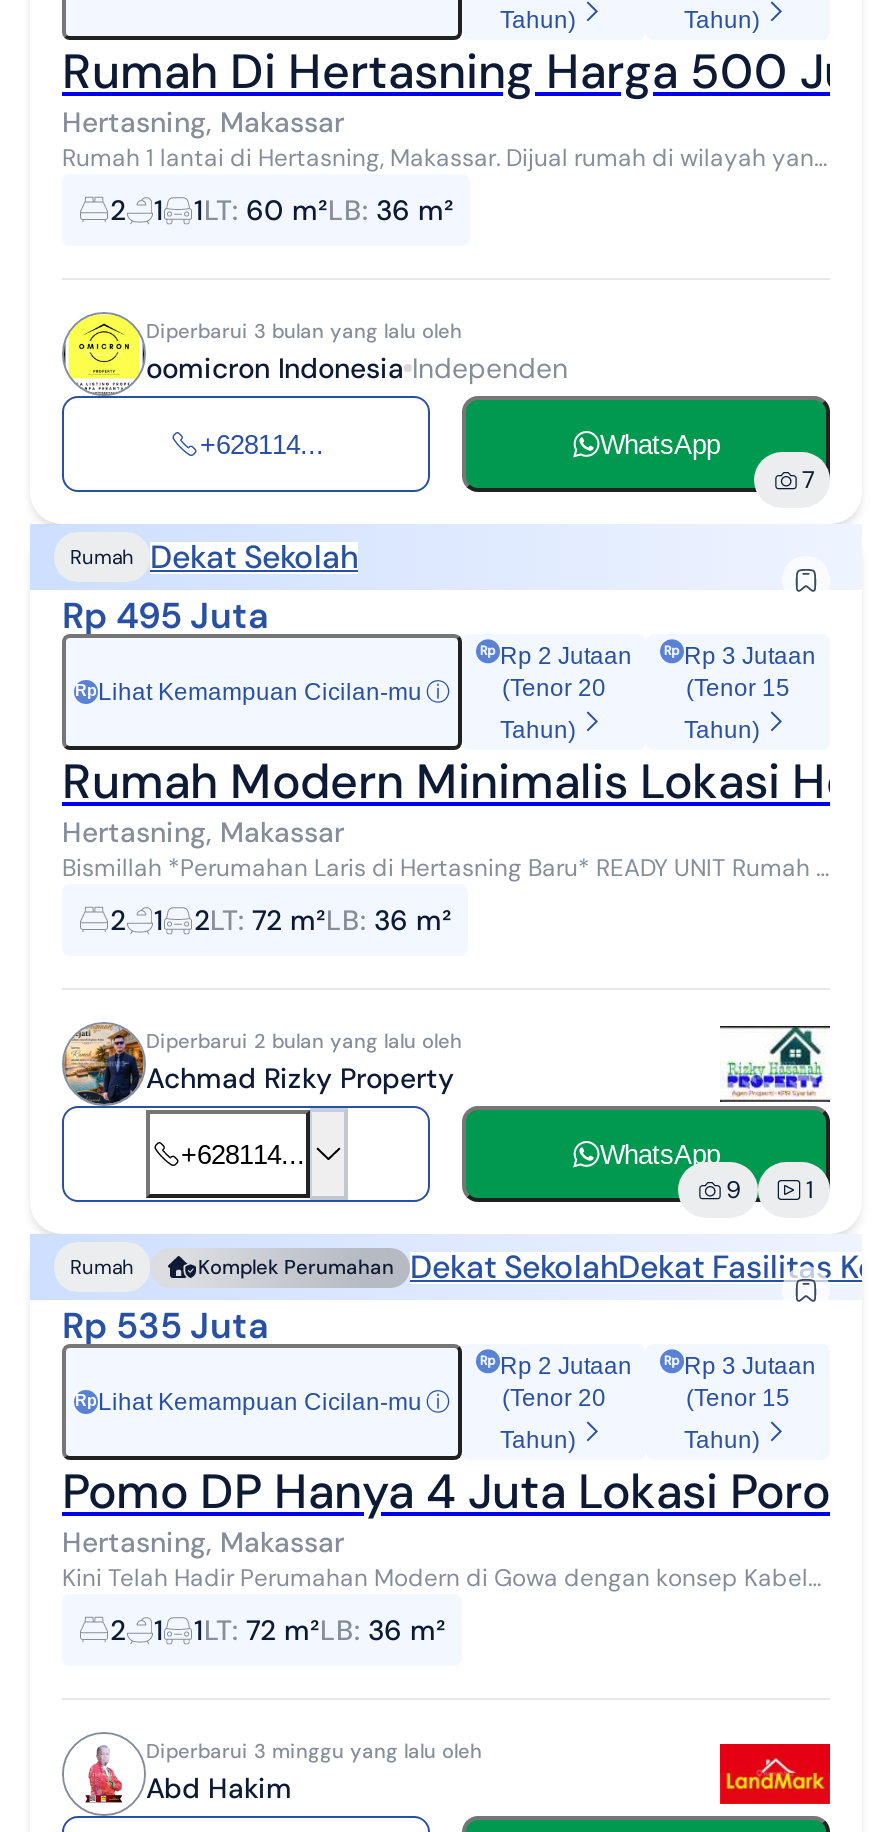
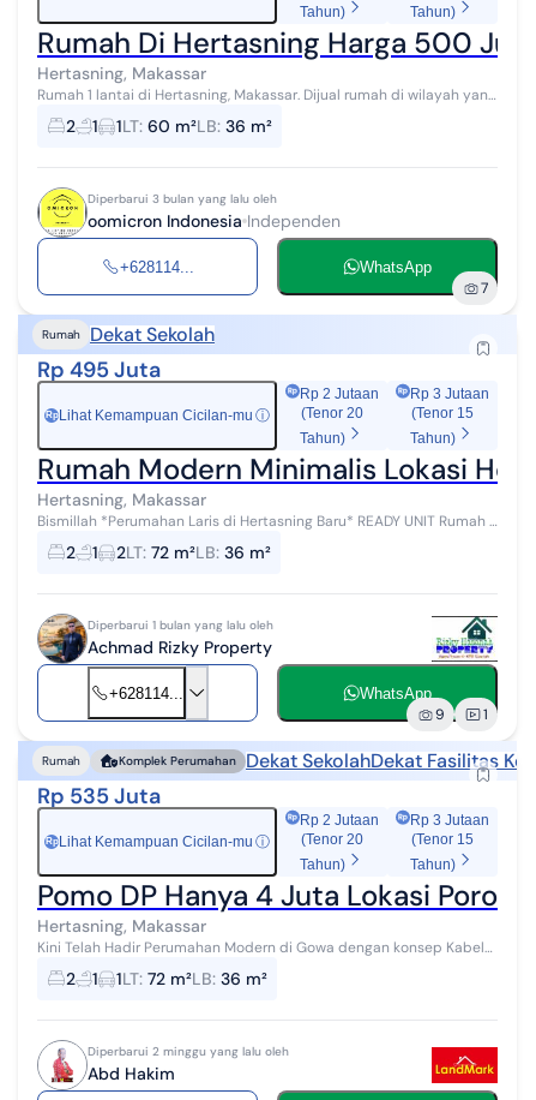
- Diperbarui 2 bulan yang lalu oleh
+ Diperbarui 1 bulan yang lalu oleh

- Diperbarui 3 minggu yang lalu oleh
+ Diperbarui 2 minggu yang lalu oleh
